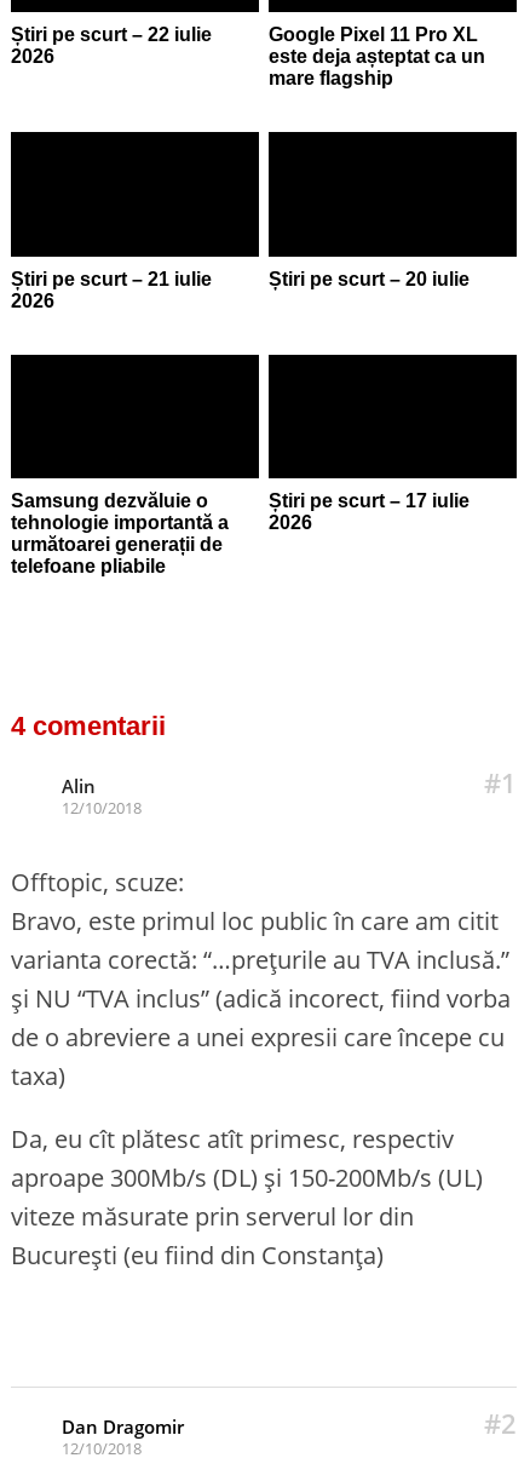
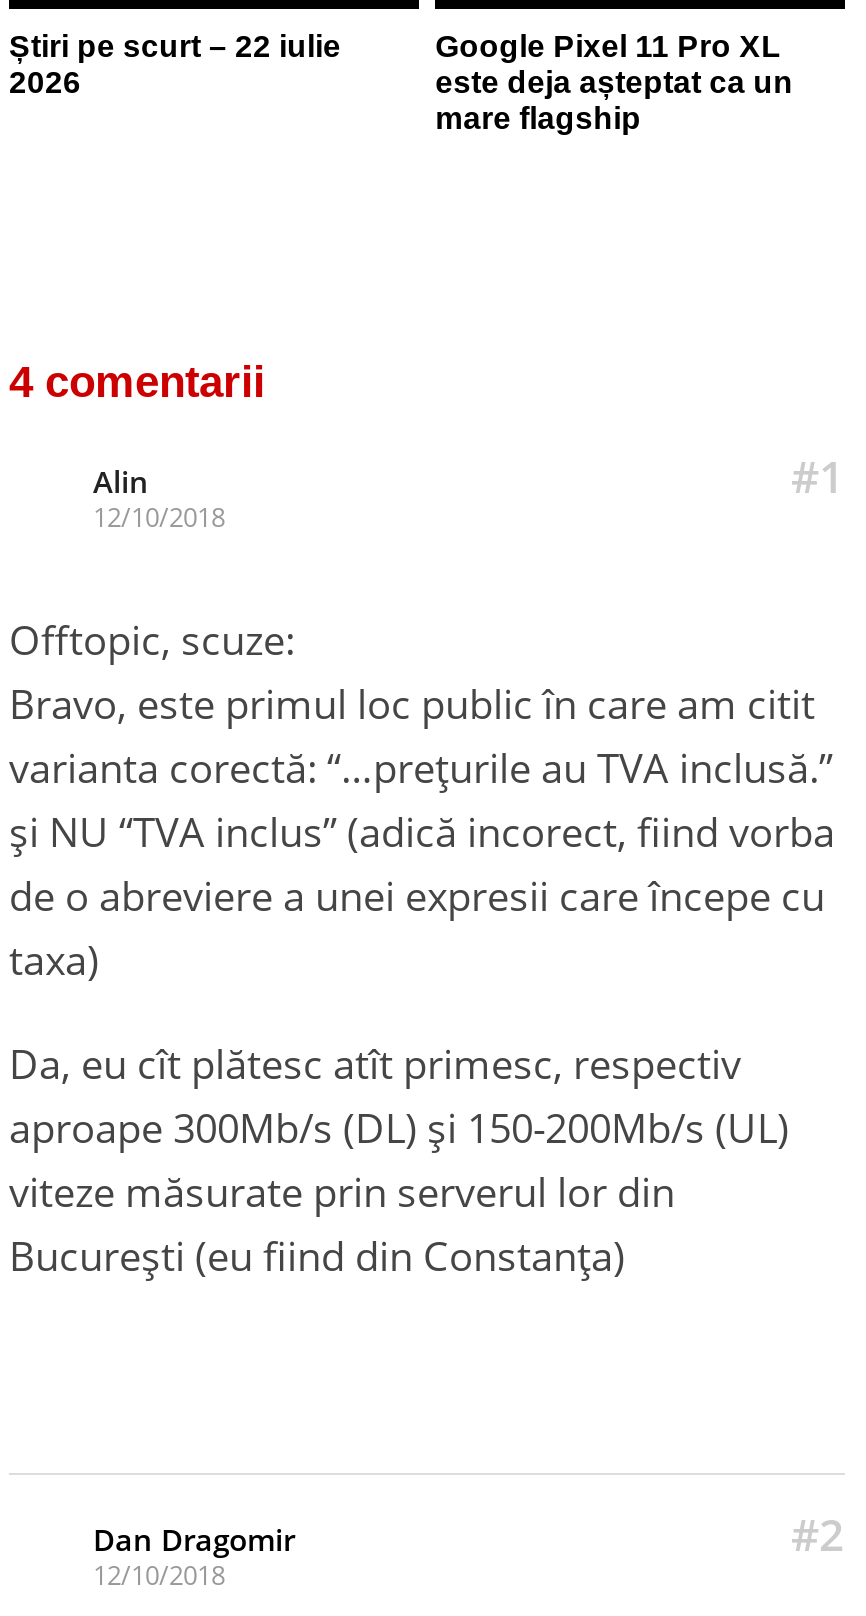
- Știri pe scurt – 21 iulie
- 2026

- Știri pe scurt – 20 iulie

- Samsung dezvăluie o
- tehnologie importantă a
- următoarei generații de
- telefoane pliabile

- Știri pe scurt – 17 iulie
- 2026
